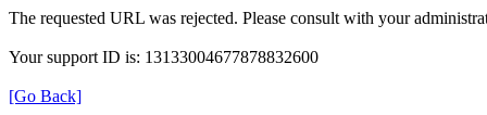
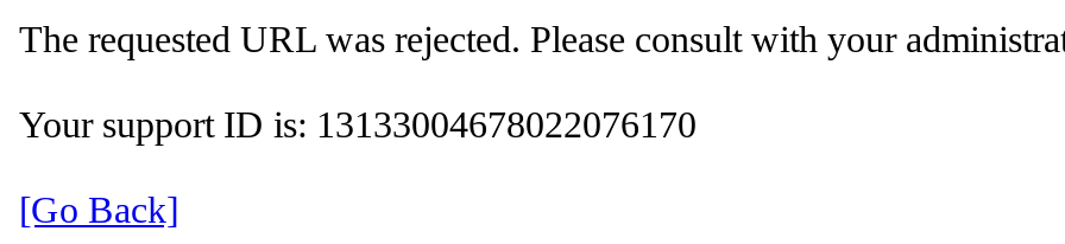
- Your support ID is: 13133004677878832600
+ Your support ID is: 13133004678022076170
